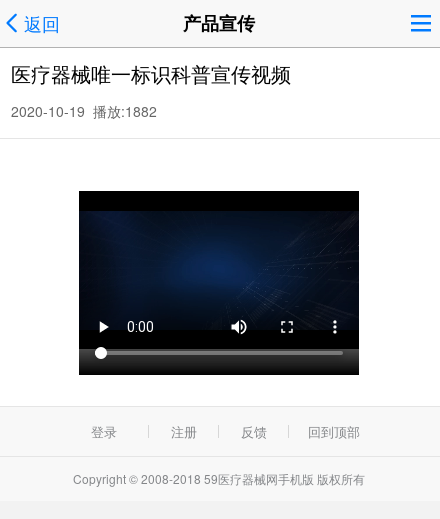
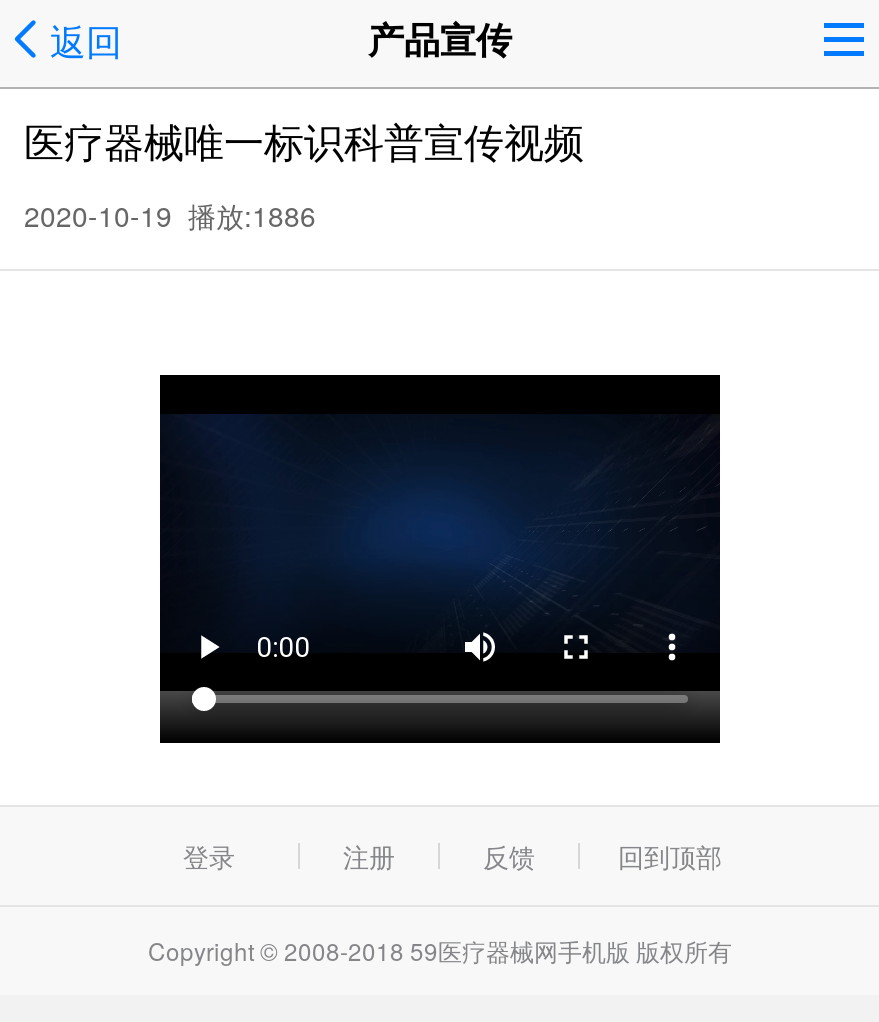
- 2020-10-19 播放:1882
+ 2020-10-19 播放:1886
